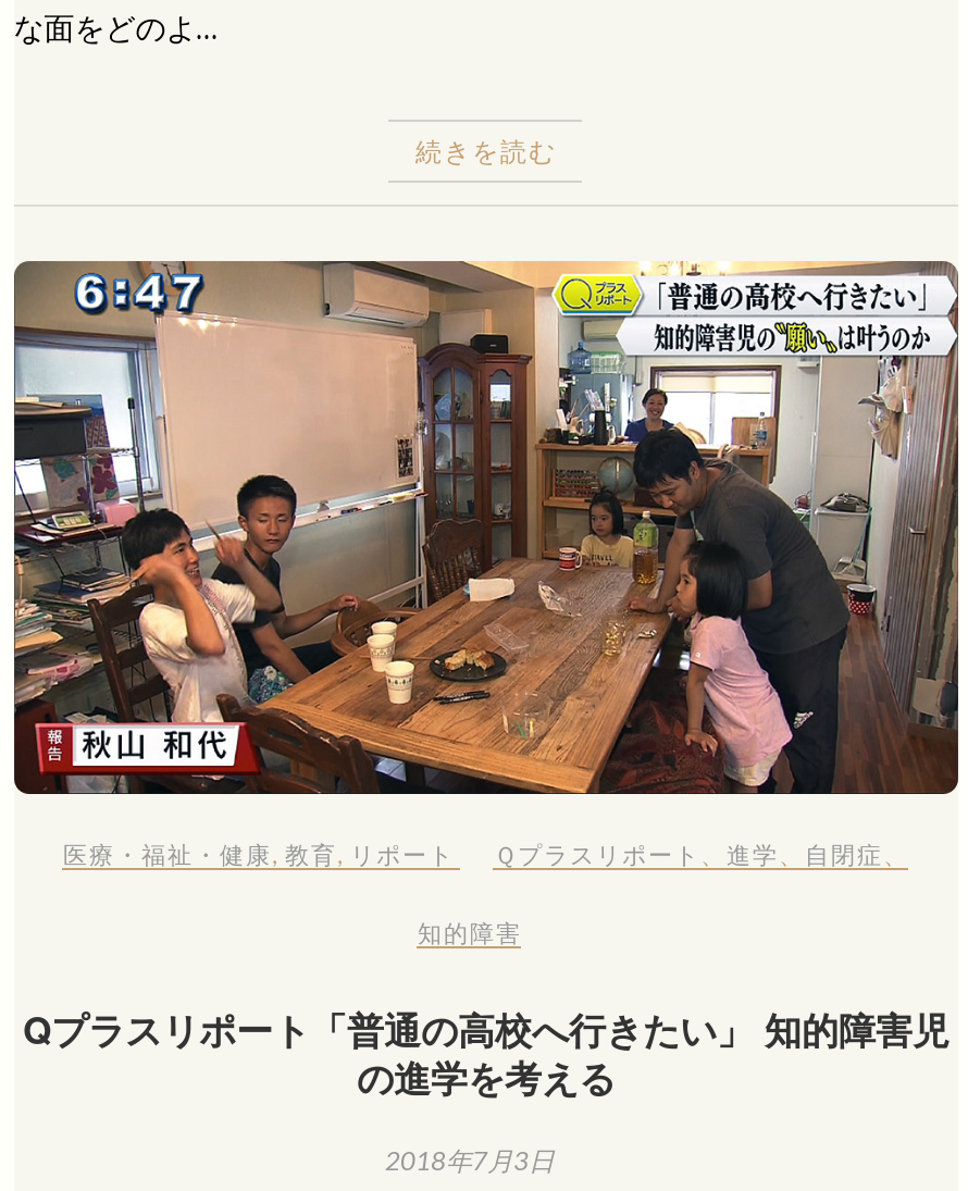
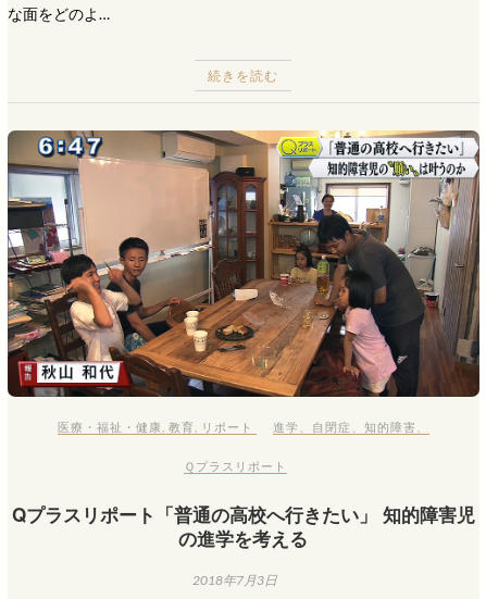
- Ｑプラスリポート、進学、自閉症、
+ 進学、自閉症、知的障害、

- 知的障害
+ Ｑプラスリポート
